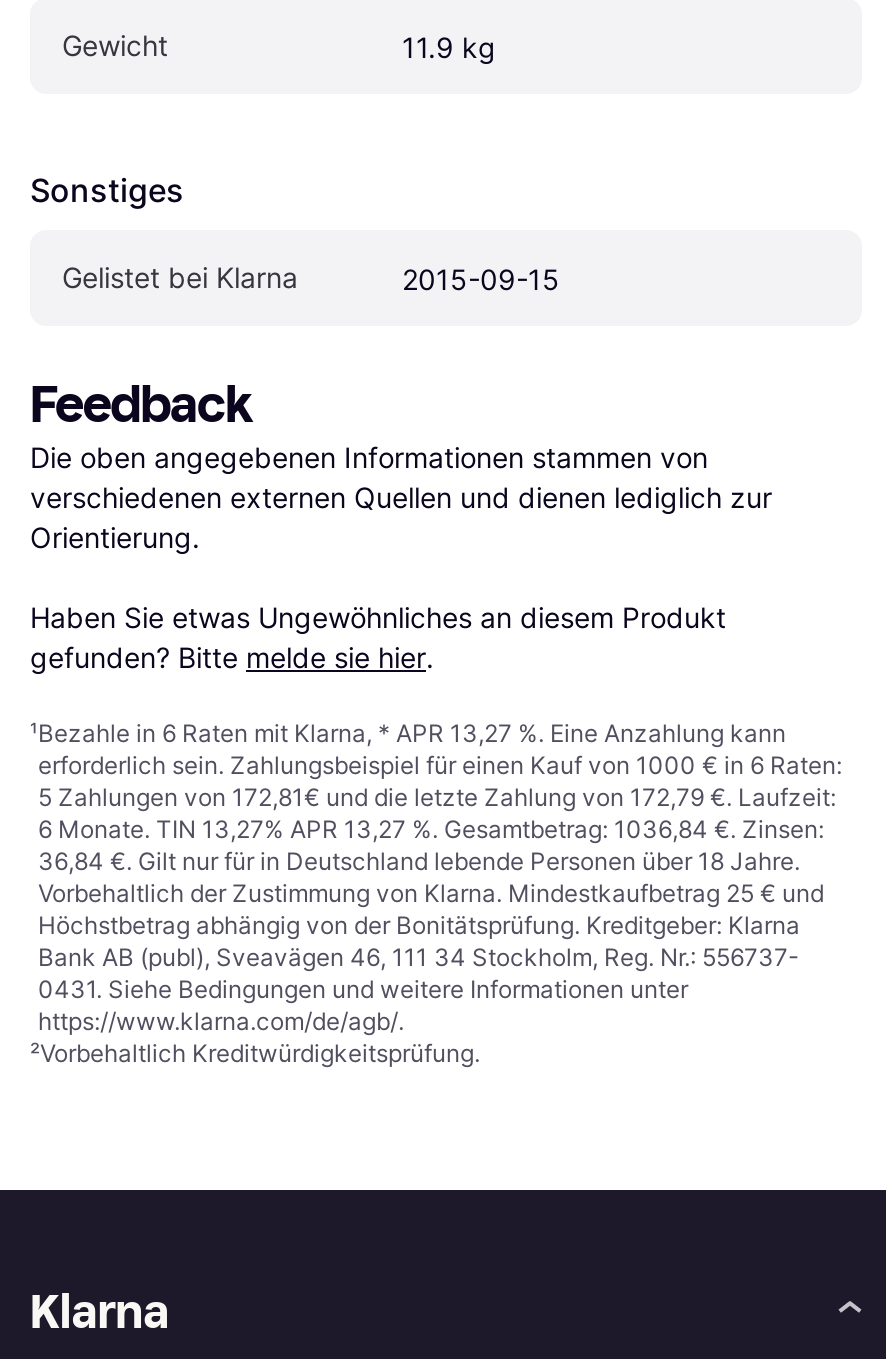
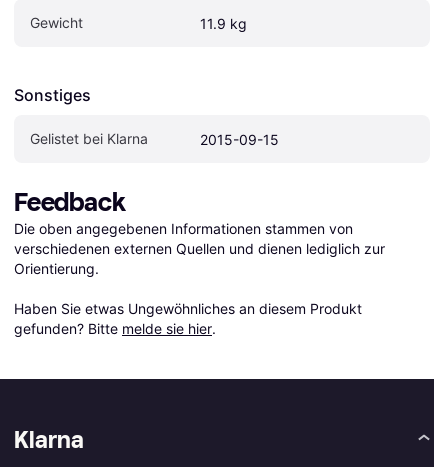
- ¹Bezahle in 6 Raten mit Klarna, * APR 13,27 %. Eine Anzahlung kann
- erforderlich sein. Zahlungsbeispiel für einen Kauf von 1000 € in 6 Raten:
- 5 Zahlungen von 172,81€ und die letzte Zahlung von 172,79 €. Laufzeit:
- 6 Monate. TIN 13,27% APR 13,27 %. Gesamtbetrag: 1036,84 €. Zinsen:
- 36,84 €. Gilt nur für in Deutschland lebende Personen über 18 Jahre.
- Vorbehaltlich der Zustimmung von Klarna. Mindestkaufbetrag 25 € und
- Höchstbetrag abhängig von der Bonitätsprüfung. Kreditgeber: Klarna
- Bank AB (publ), Sveavägen 46, 111 34 Stockholm, Reg. Nr.: 556737-
- 0431. Siehe Bedingungen und weitere Informationen unter
- https://www.klarna.com/de/agb/.
- ²Vorbehaltlich Kreditwürdigkeitsprüfung.
